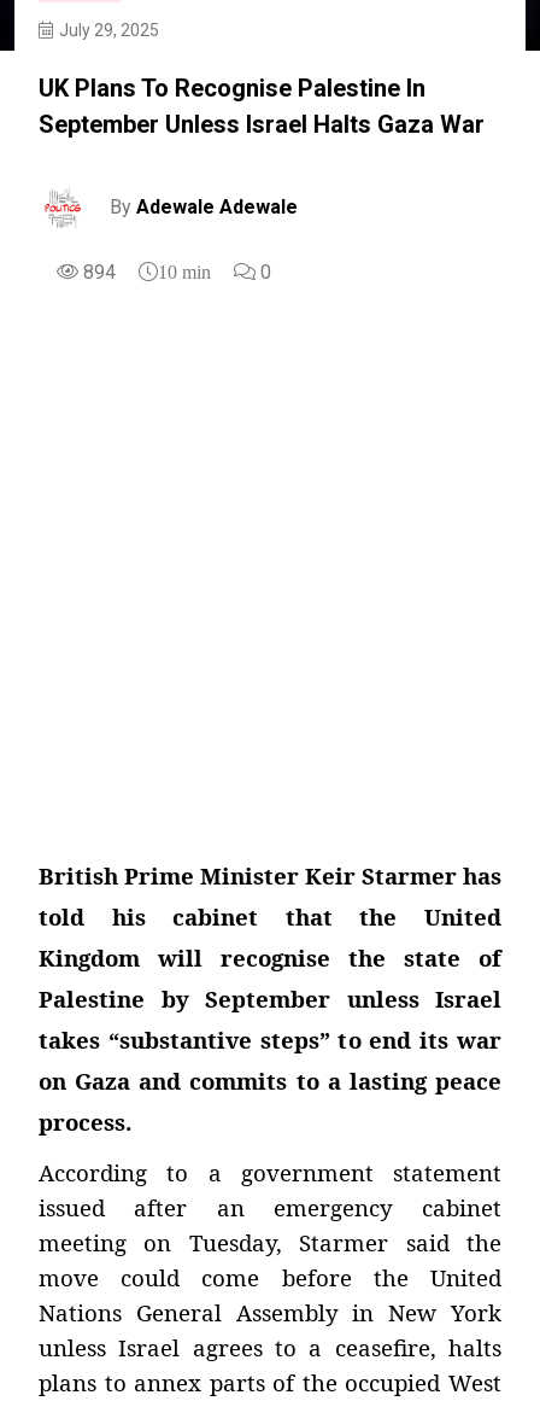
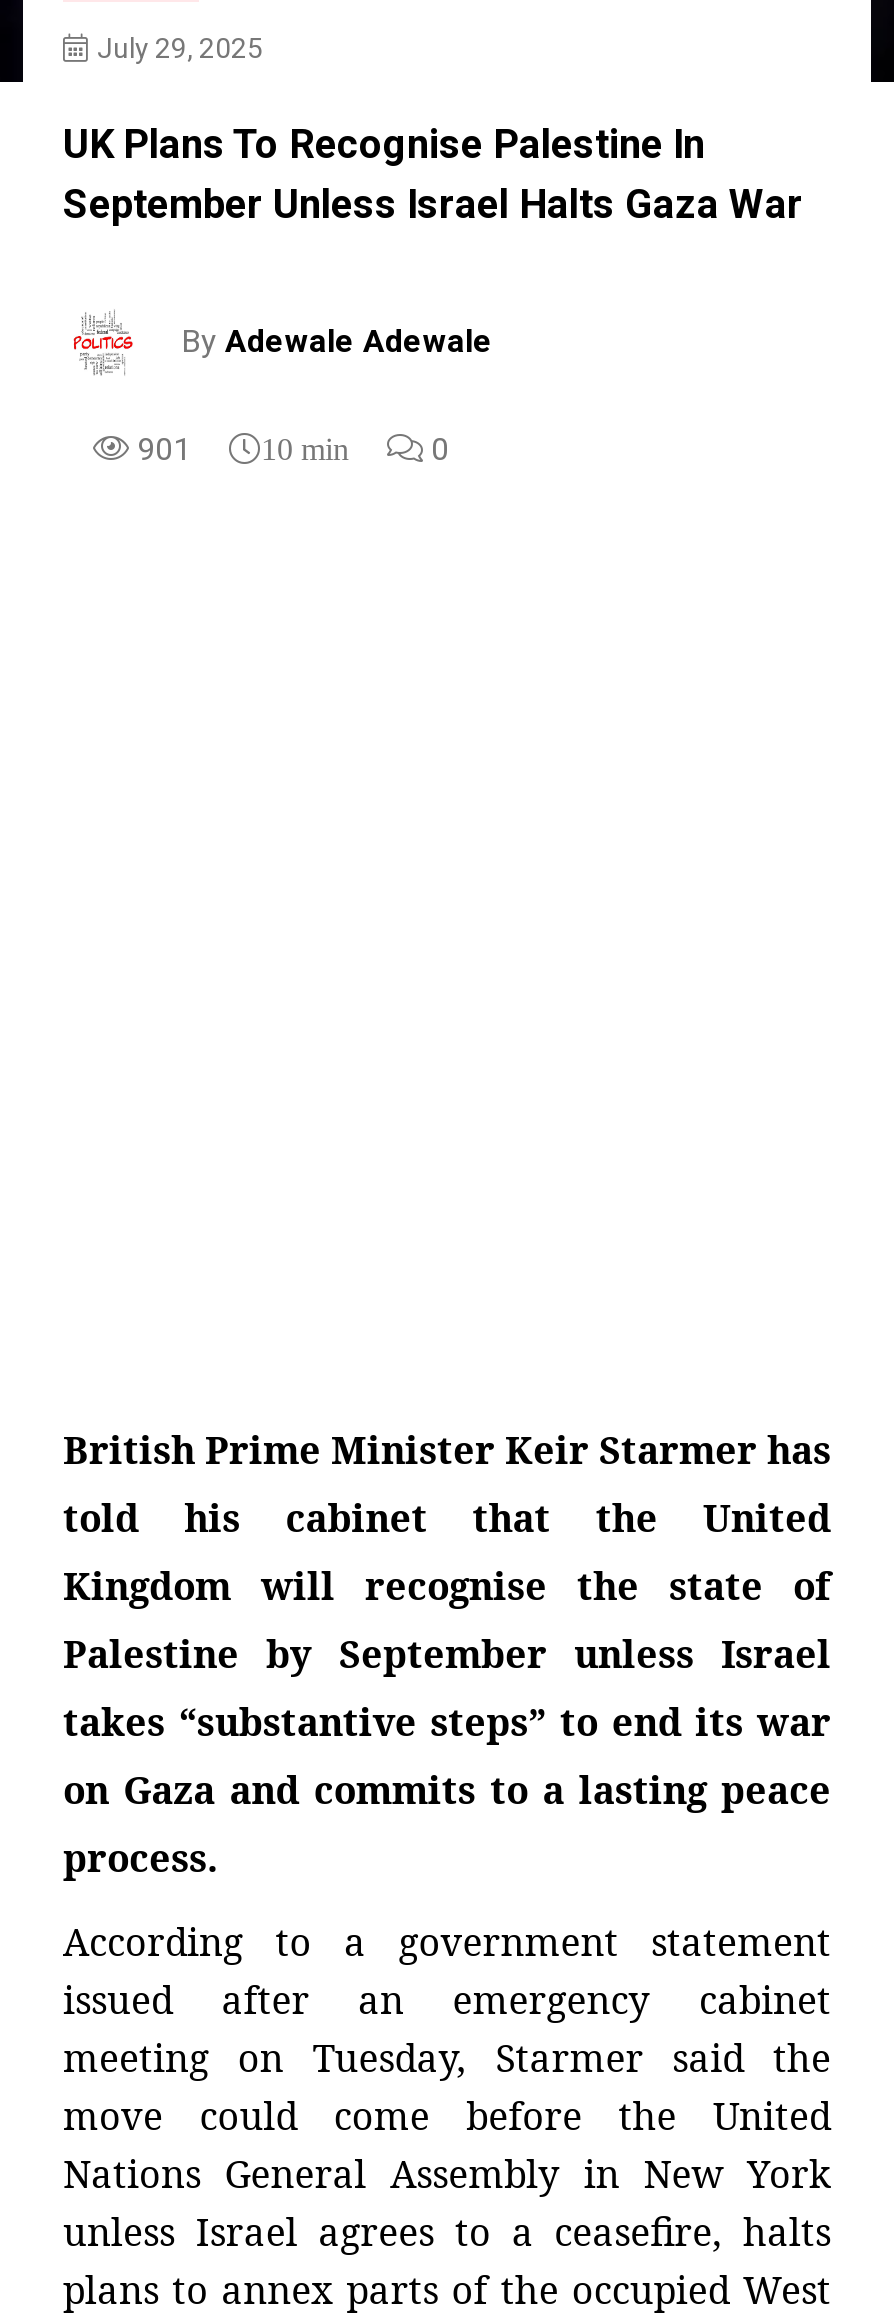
- 894
+ 901
